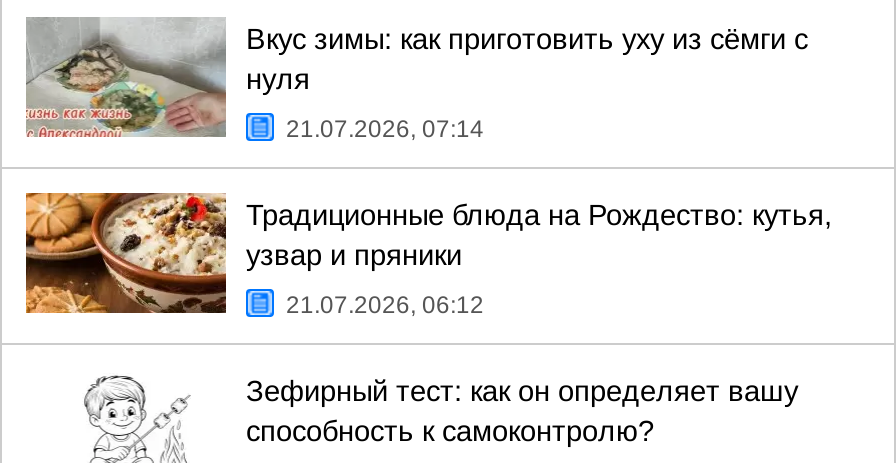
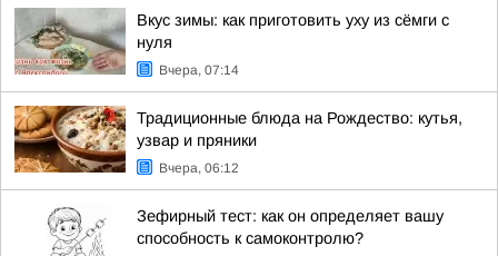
- 21.07.2026, 07:14
+ Вчера, 07:14

- 21.07.2026, 06:12
+ Вчера, 06:12
